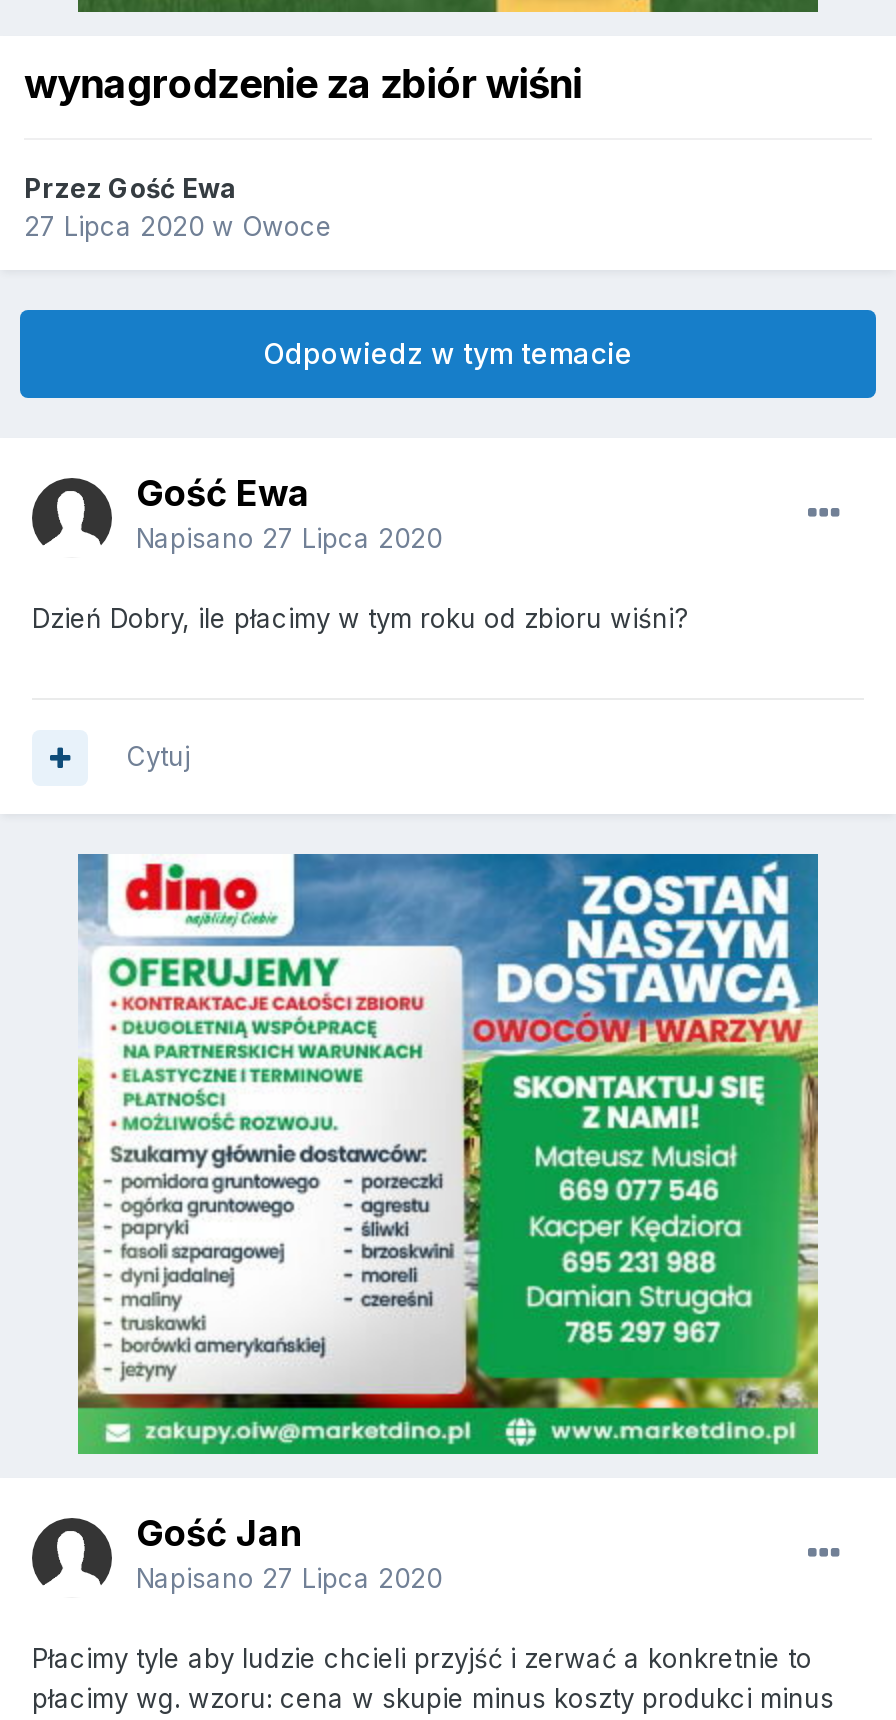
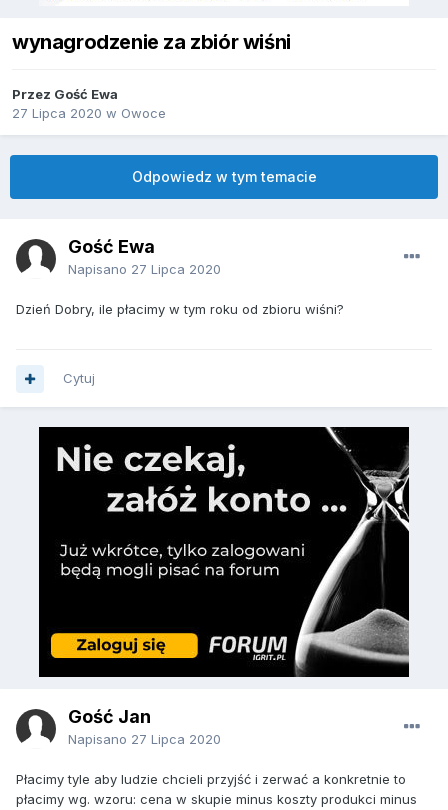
- [image]
+ [image]
